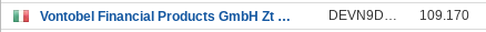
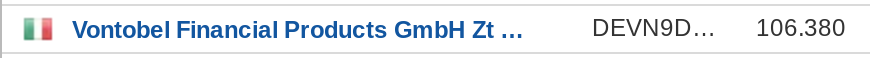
- 109.170
+ 106.380
